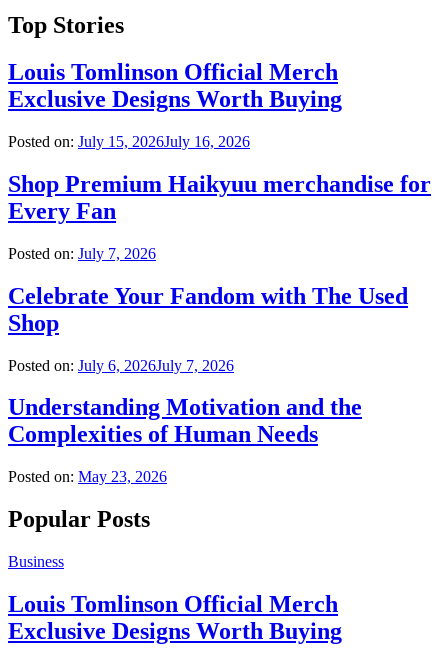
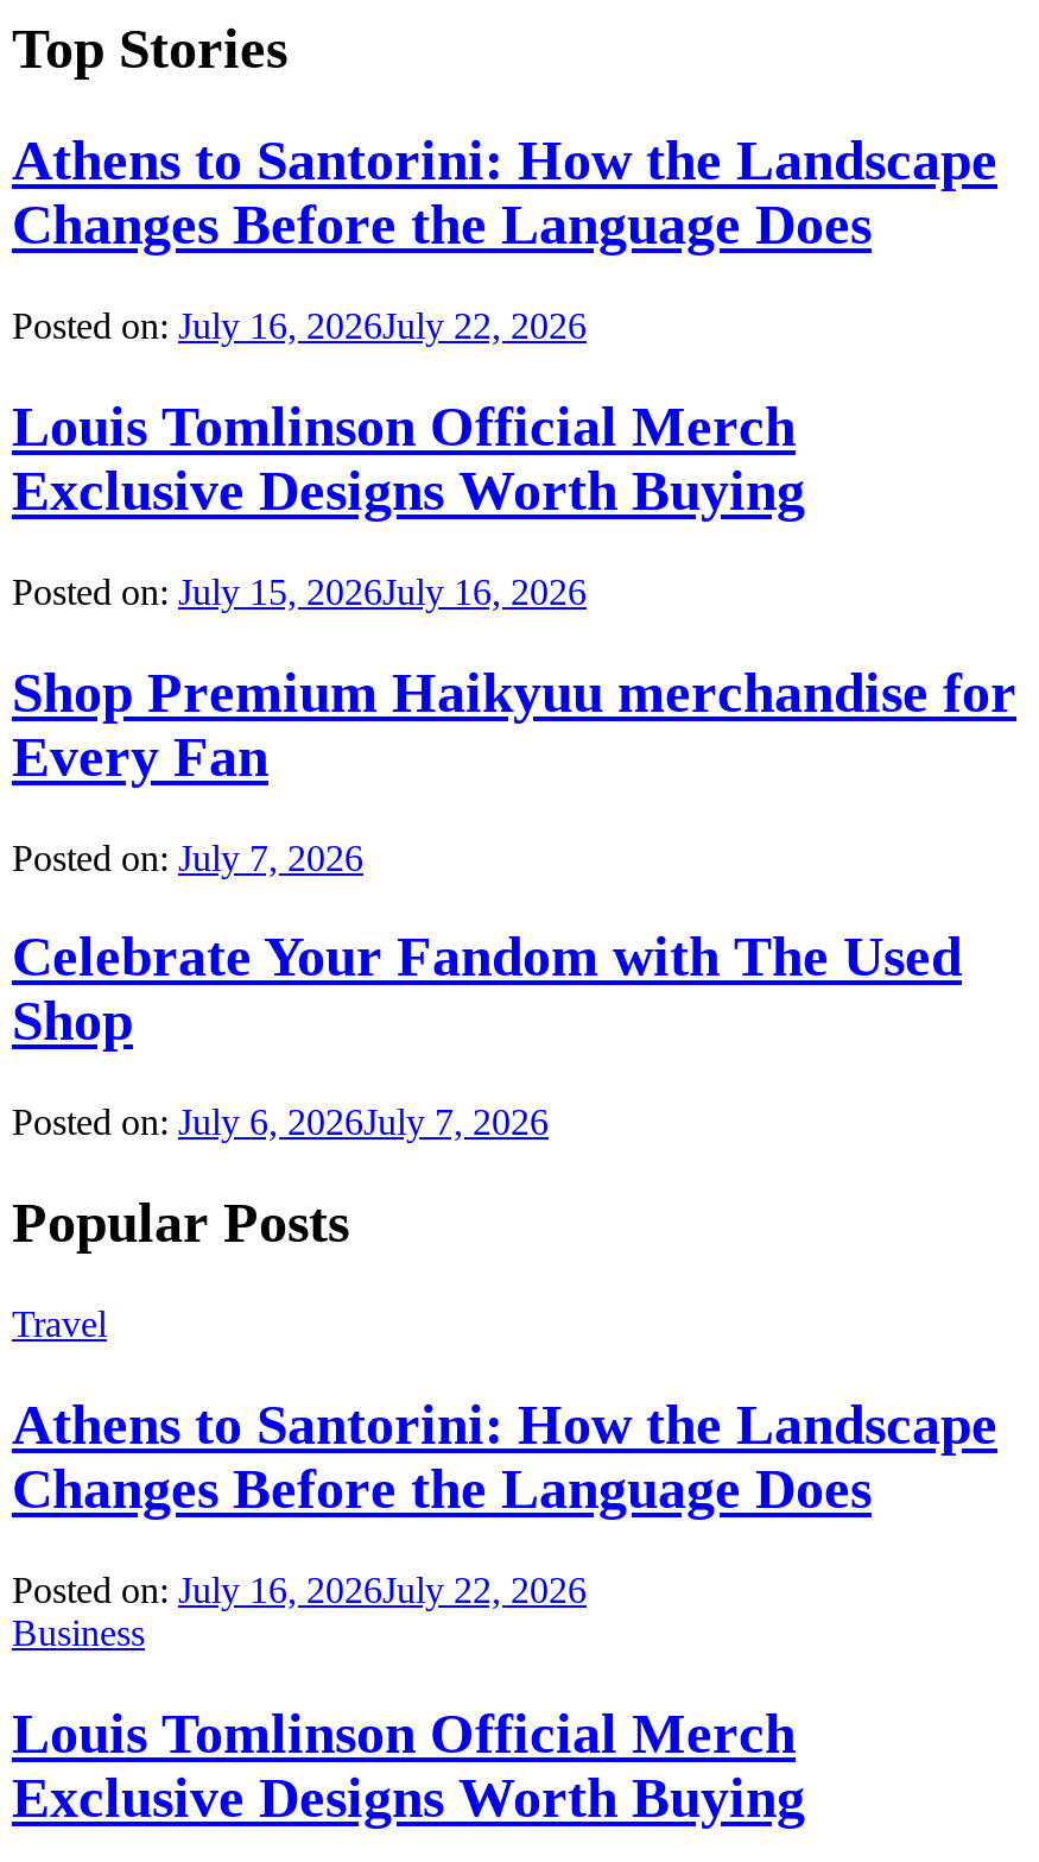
+ Athens to Santorini: How the Landscape
+ Changes Before the Language Does
+ Posted on: July 16, 2026July 22, 2026

- Understanding Motivation and the
- Complexities of Human Needs
- Posted on: May 23, 2026

+ Travel
+ Athens to Santorini: How the Landscape
+ Changes Before the Language Does
+ Posted on: July 16, 2026July 22, 2026
